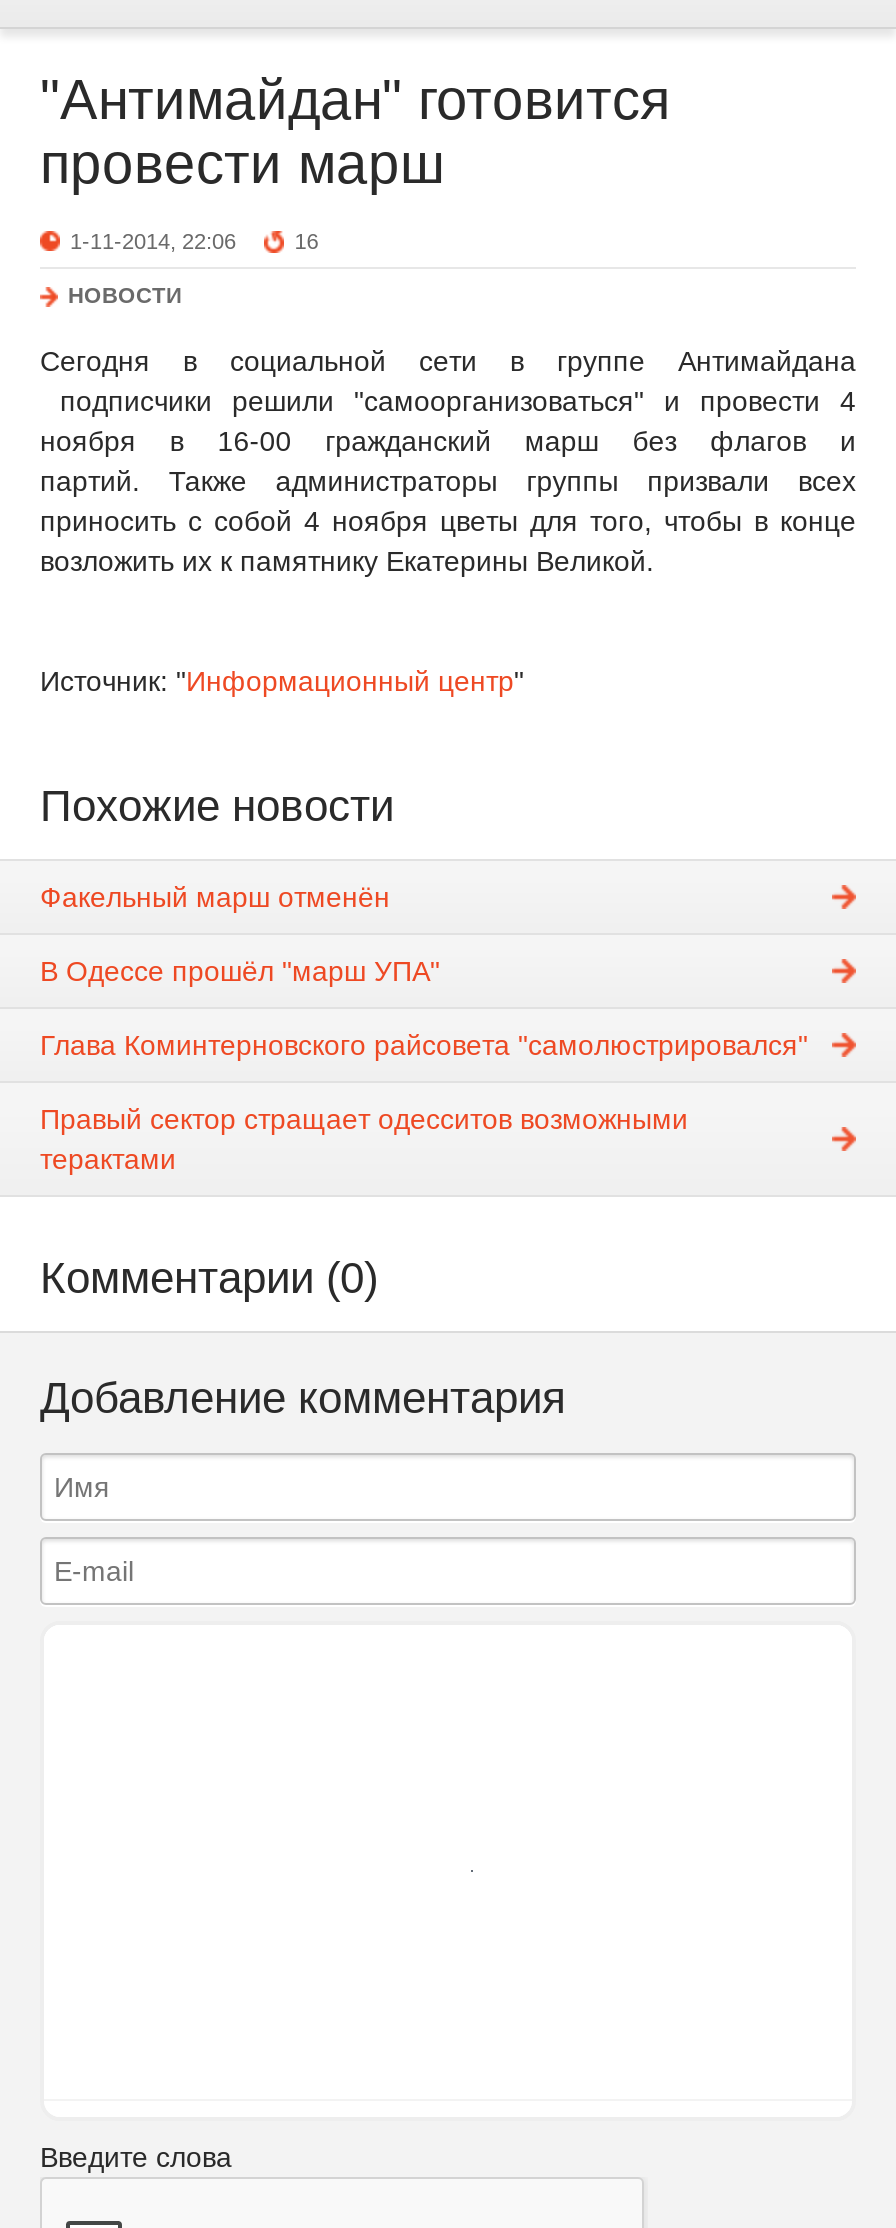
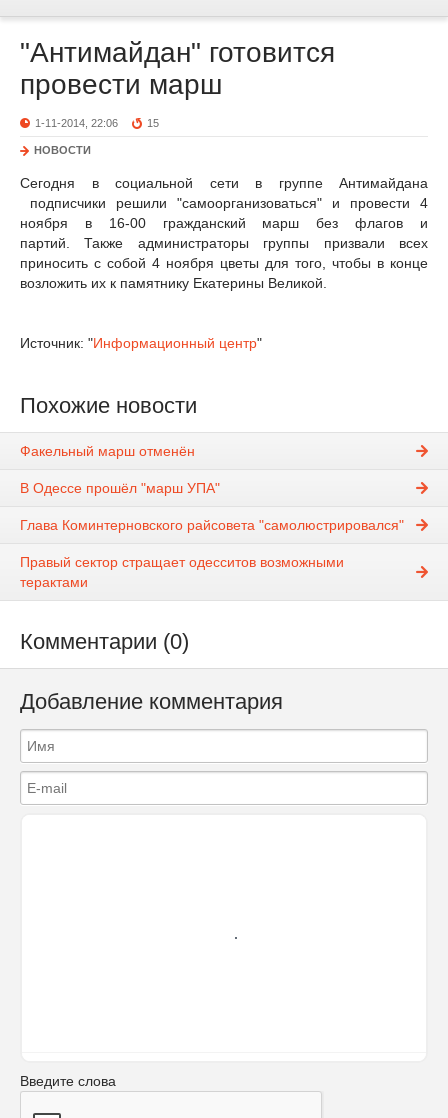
- 16
+ 15
